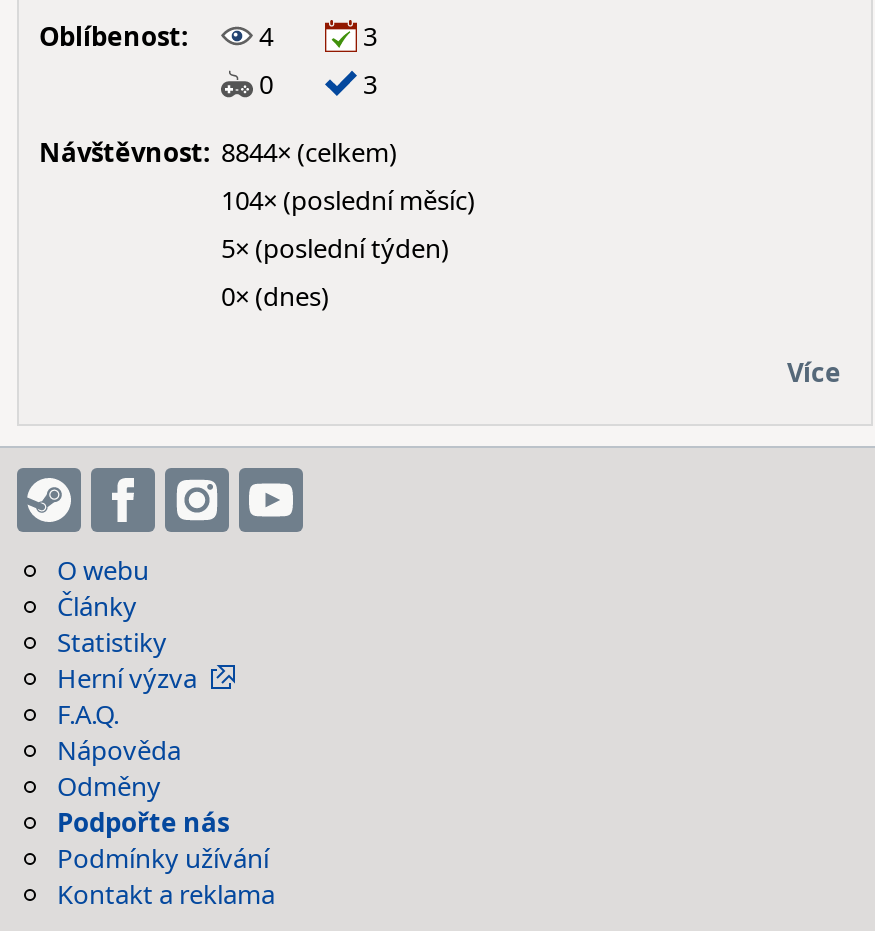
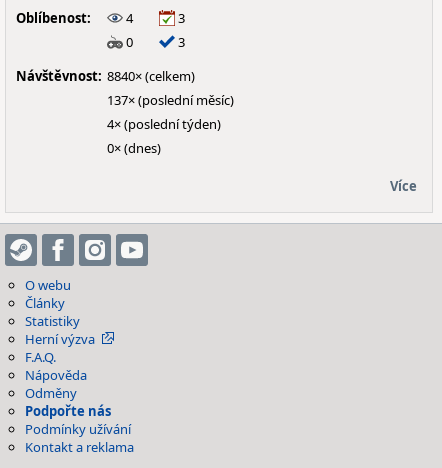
- Návštěvnost: 8844× (celkem)
+ Návštěvnost: 8840× (celkem)

- 104× (poslední měsíc)
+ 137× (poslední měsíc)

- 5× (poslední týden)
+ 4× (poslední týden)
